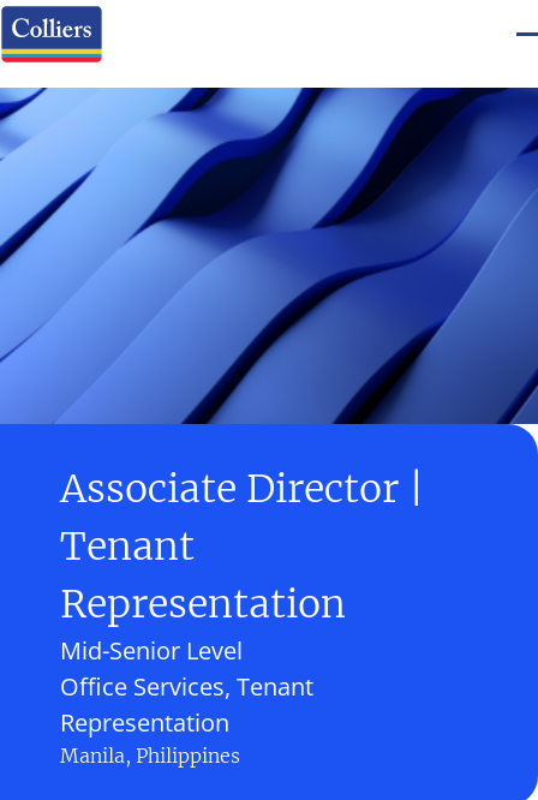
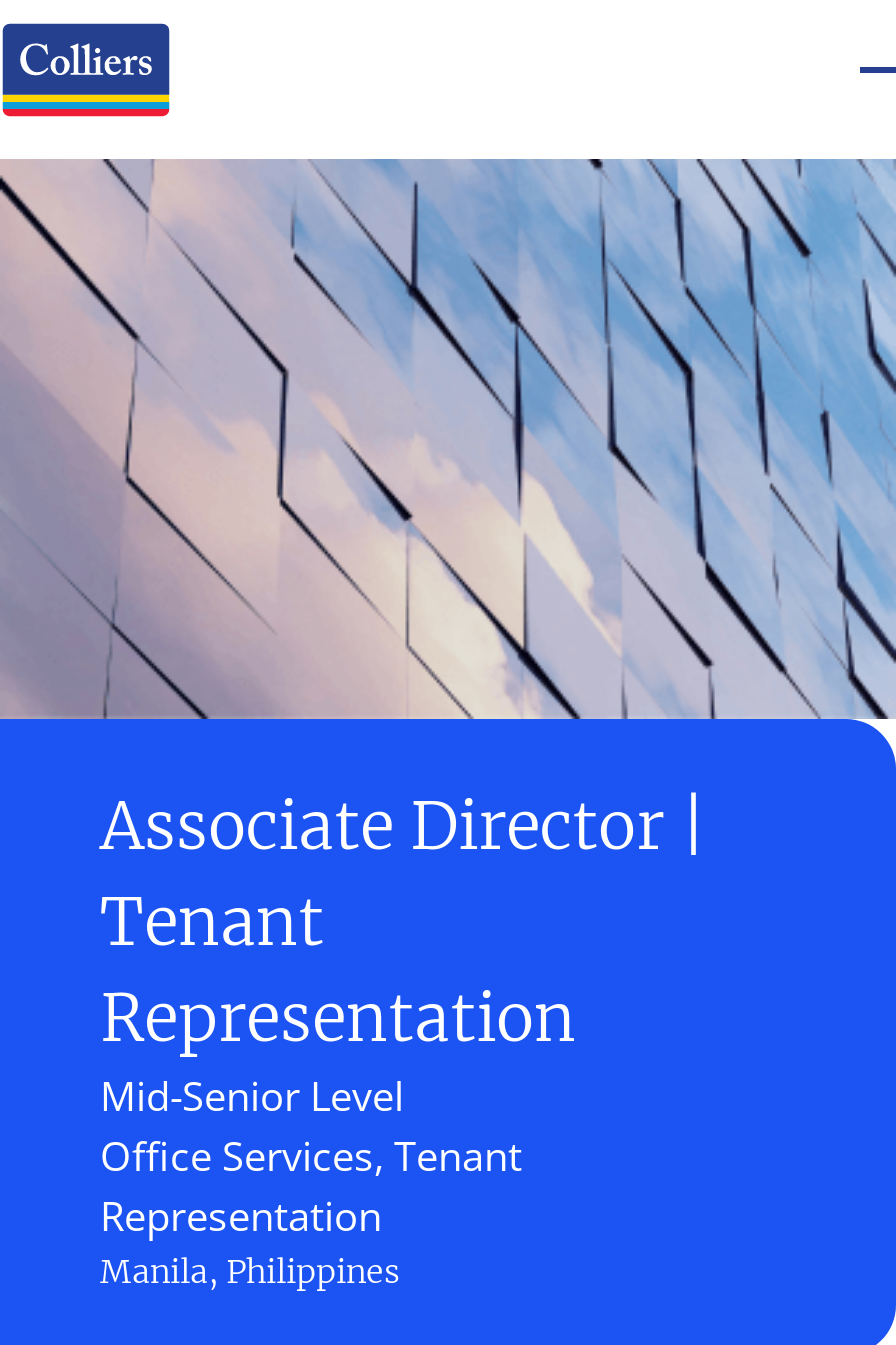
- [image]
+ [image]
